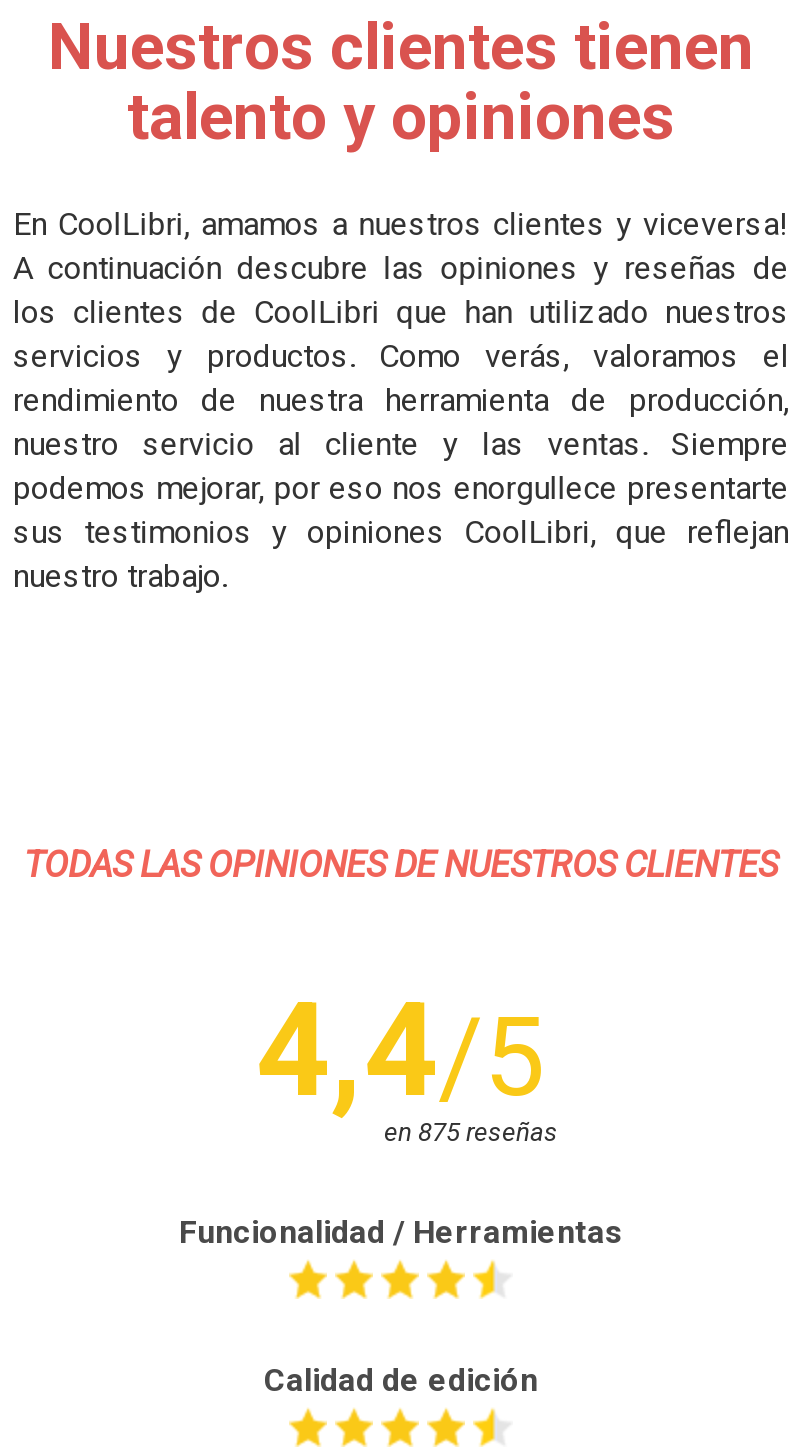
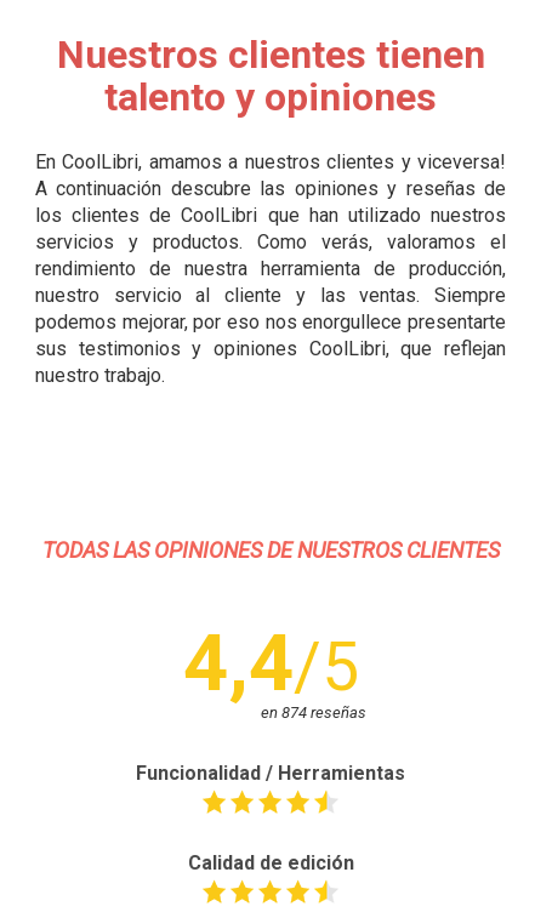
- en 875 reseñas
+ en 874 reseñas
